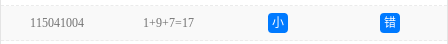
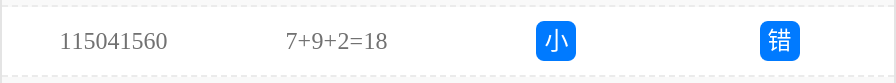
- 115041004
+ 115041560

- 1+9+7=17
+ 7+9+2=18
